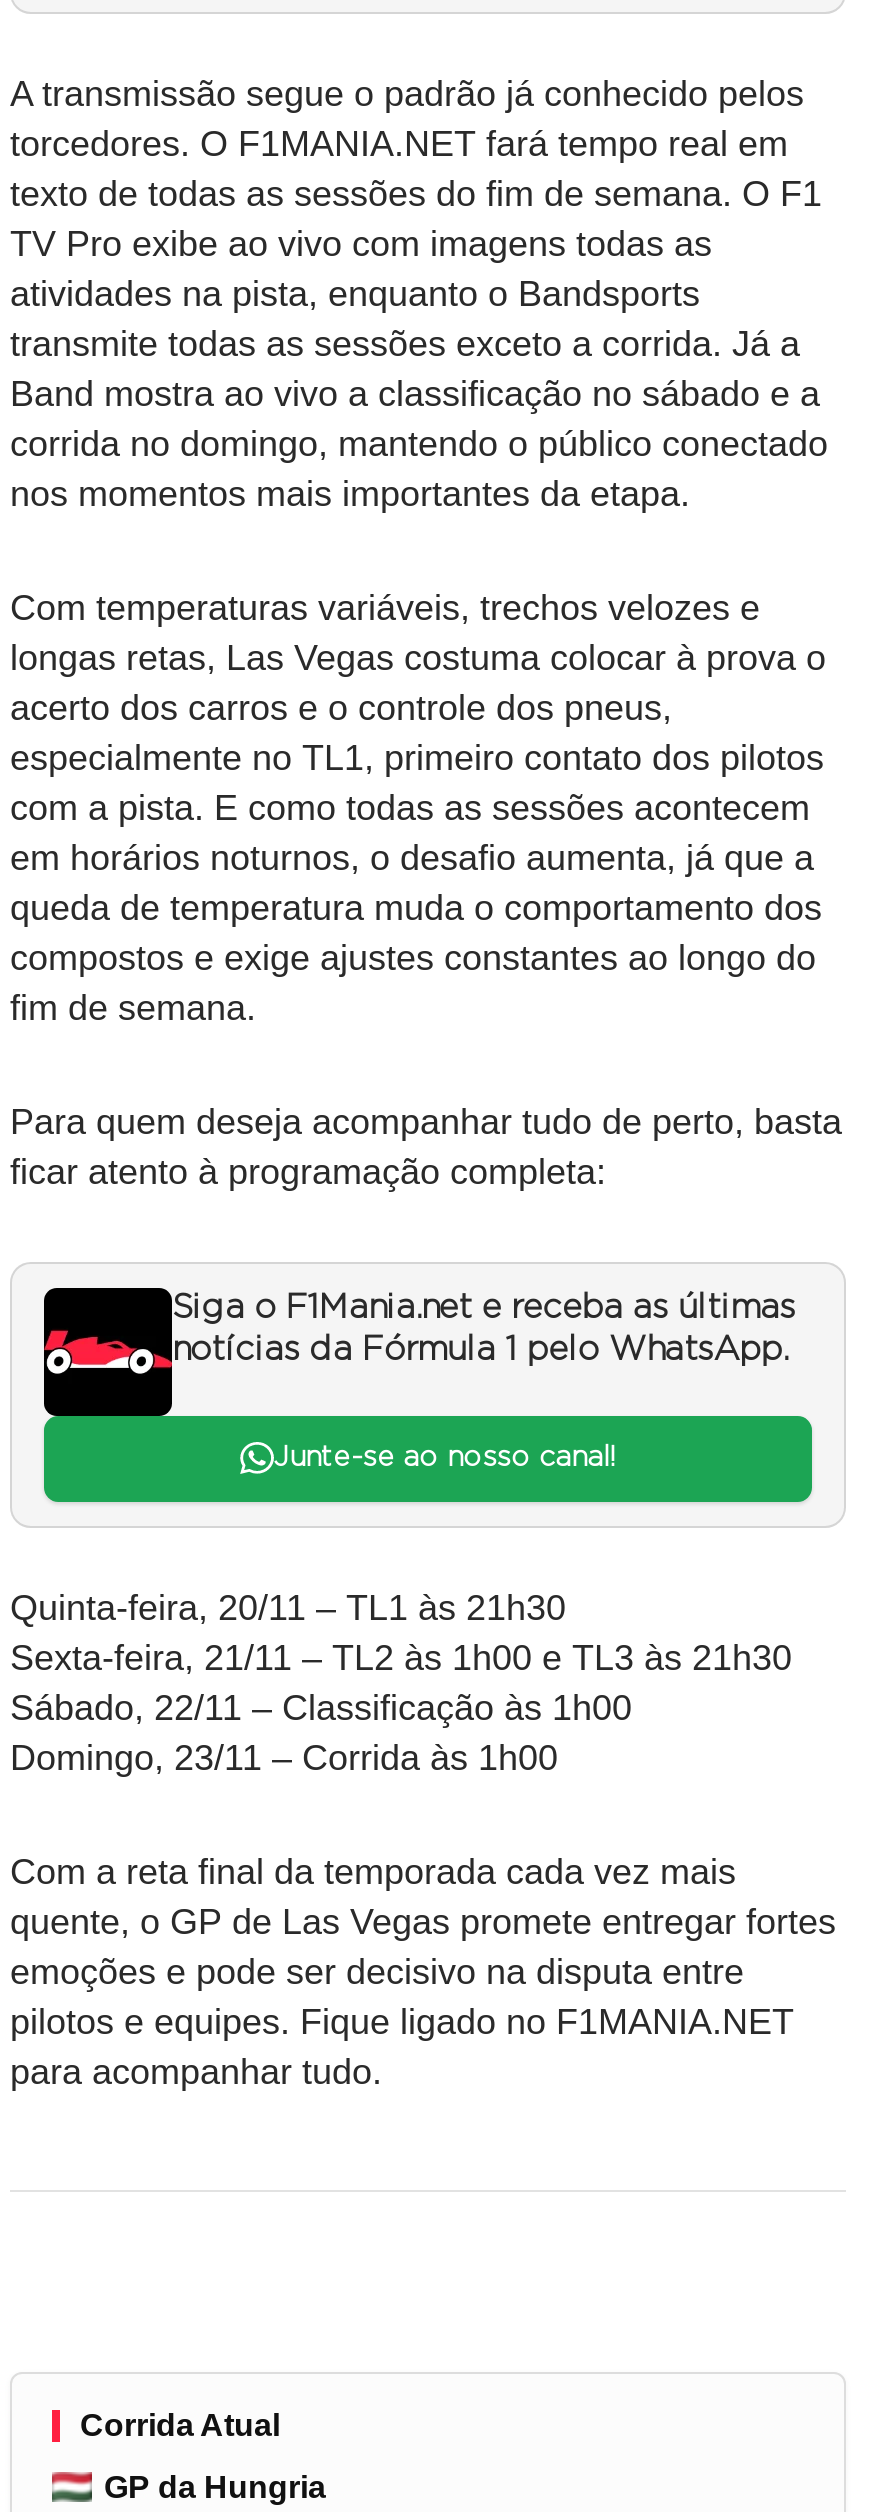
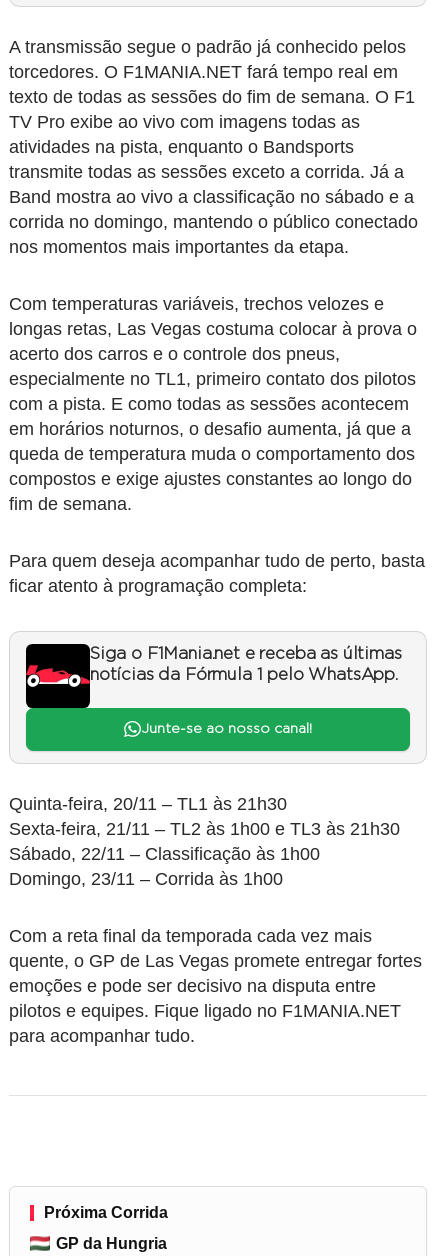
- Corrida Atual
+ Próxima Corrida
